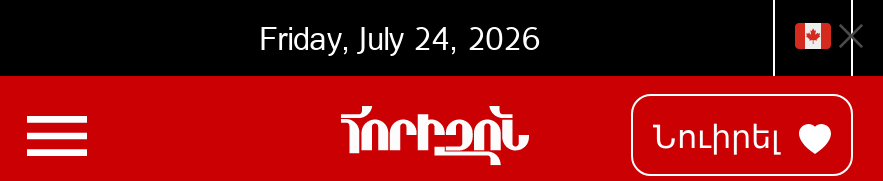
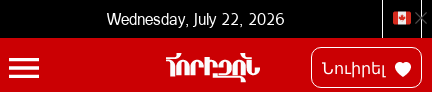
- Friday, July 24, 2026
+ Wednesday, July 22, 2026
